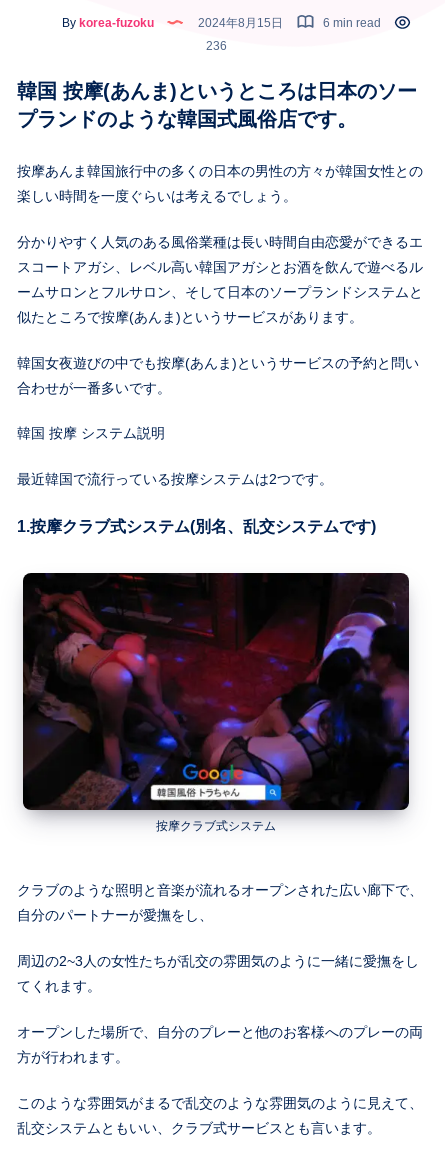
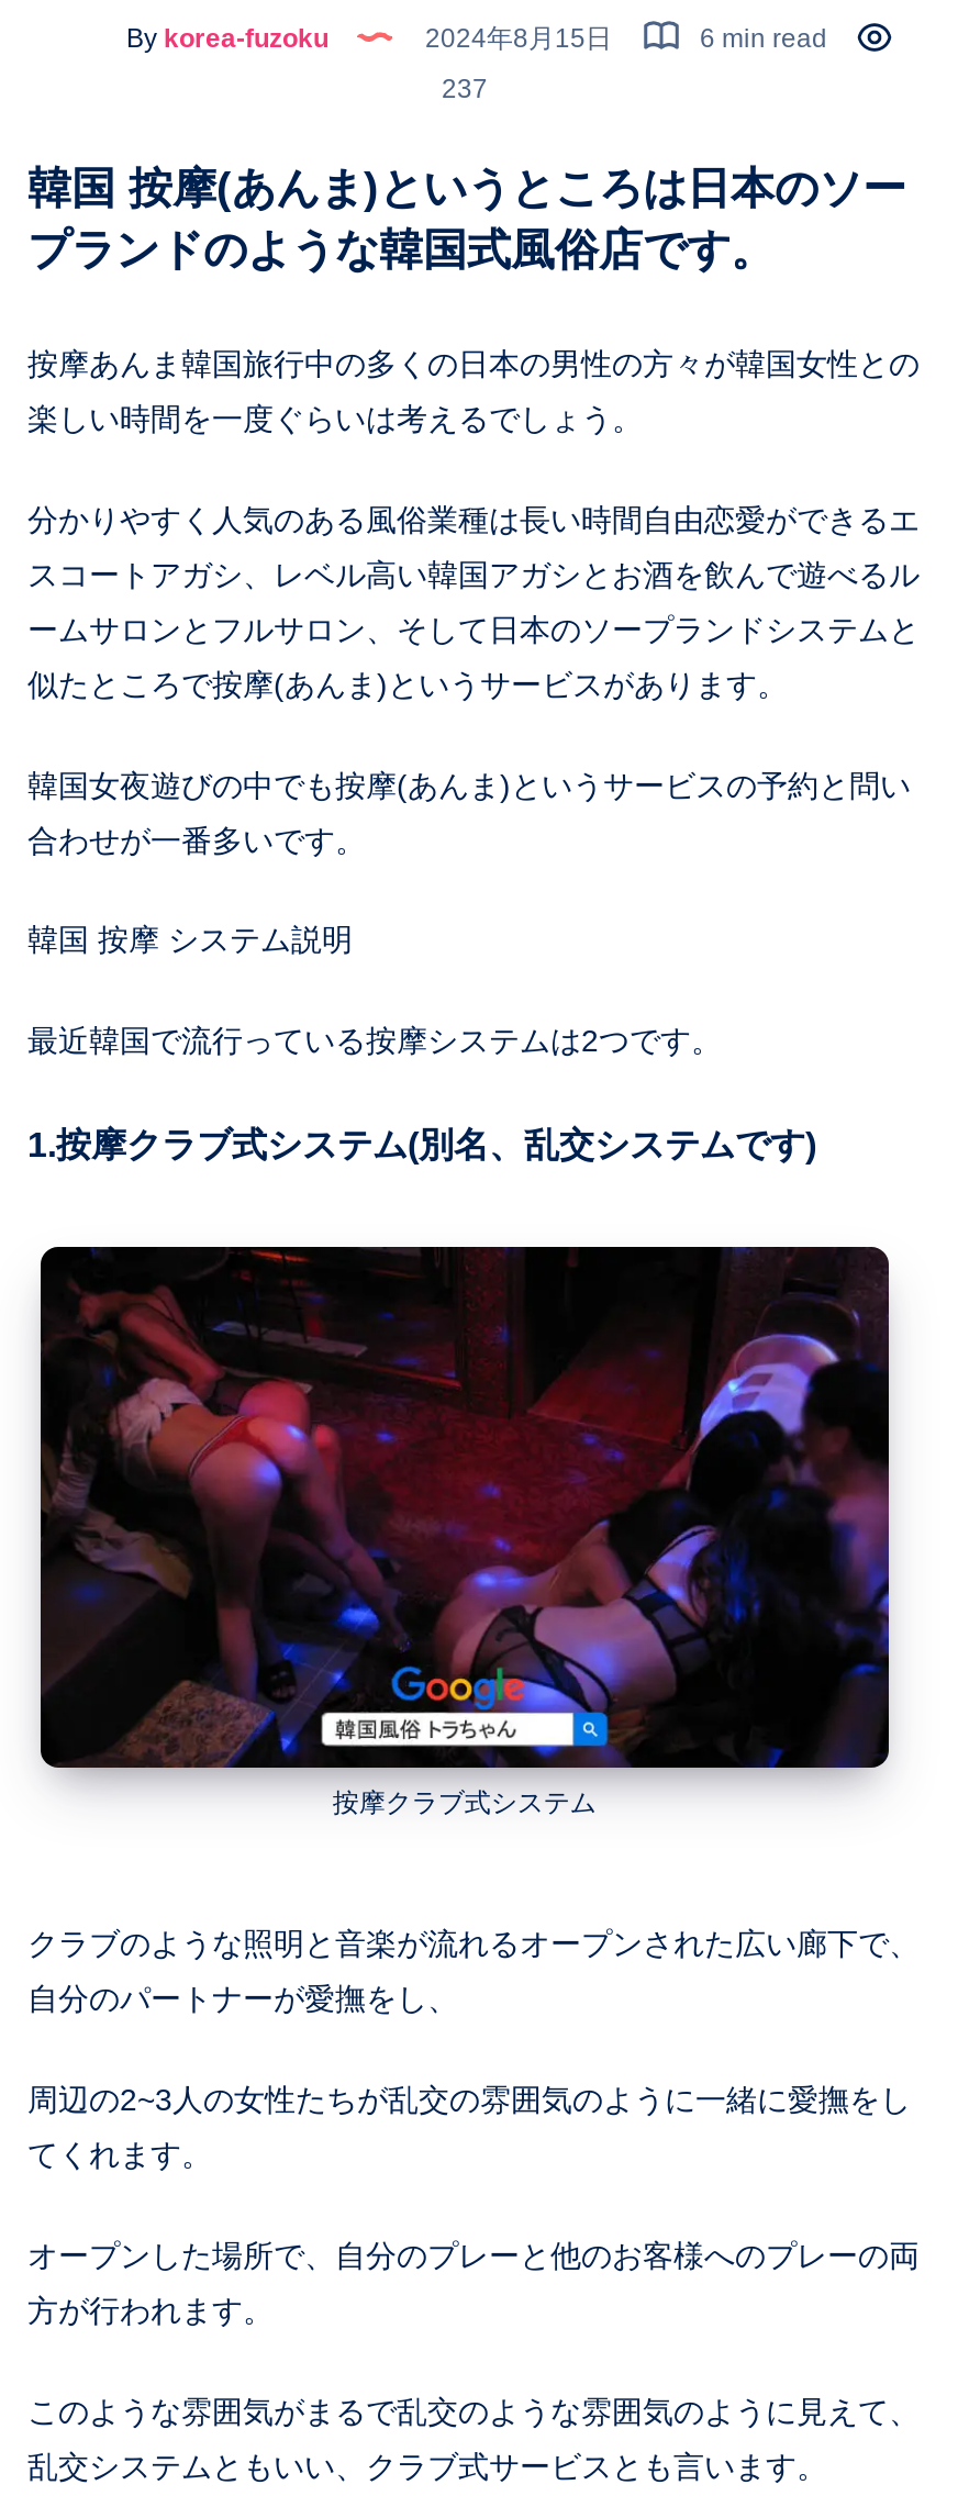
- 236
+ 237
